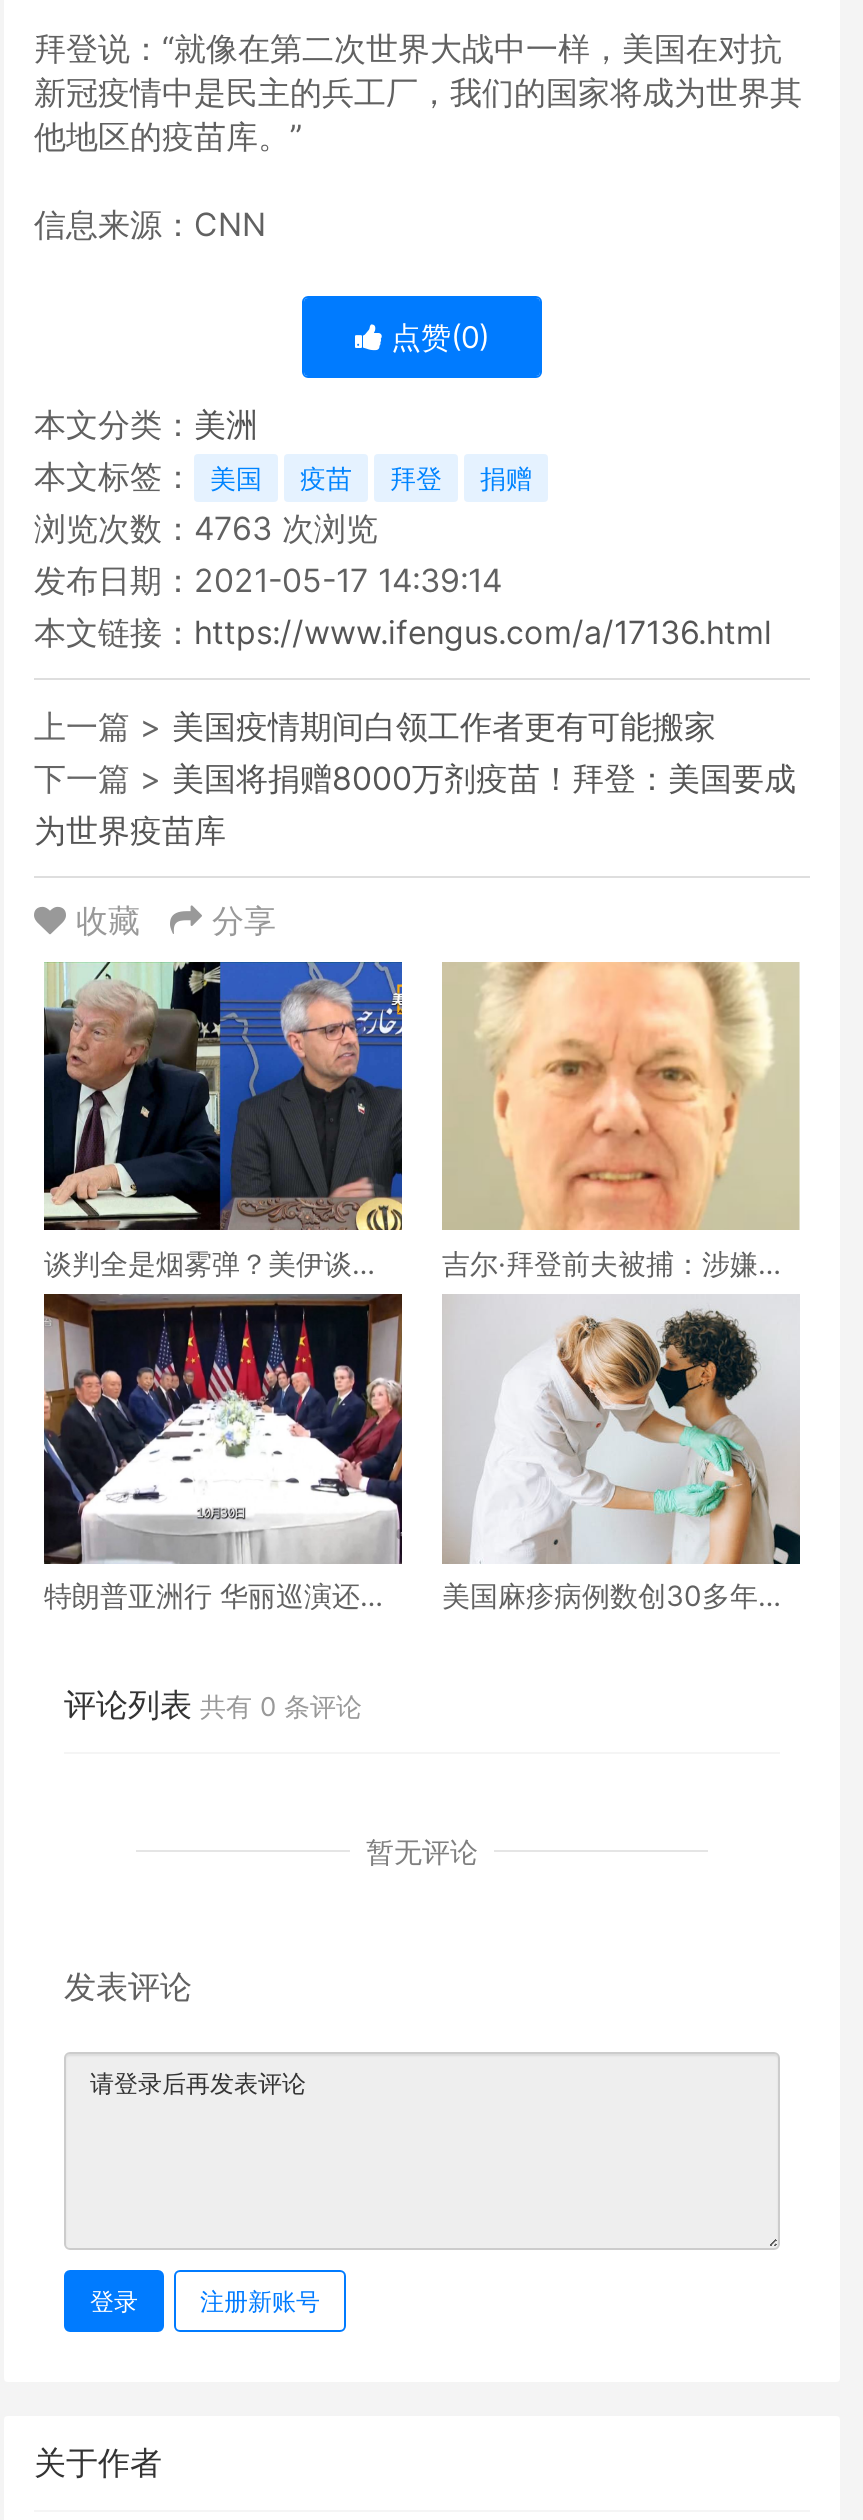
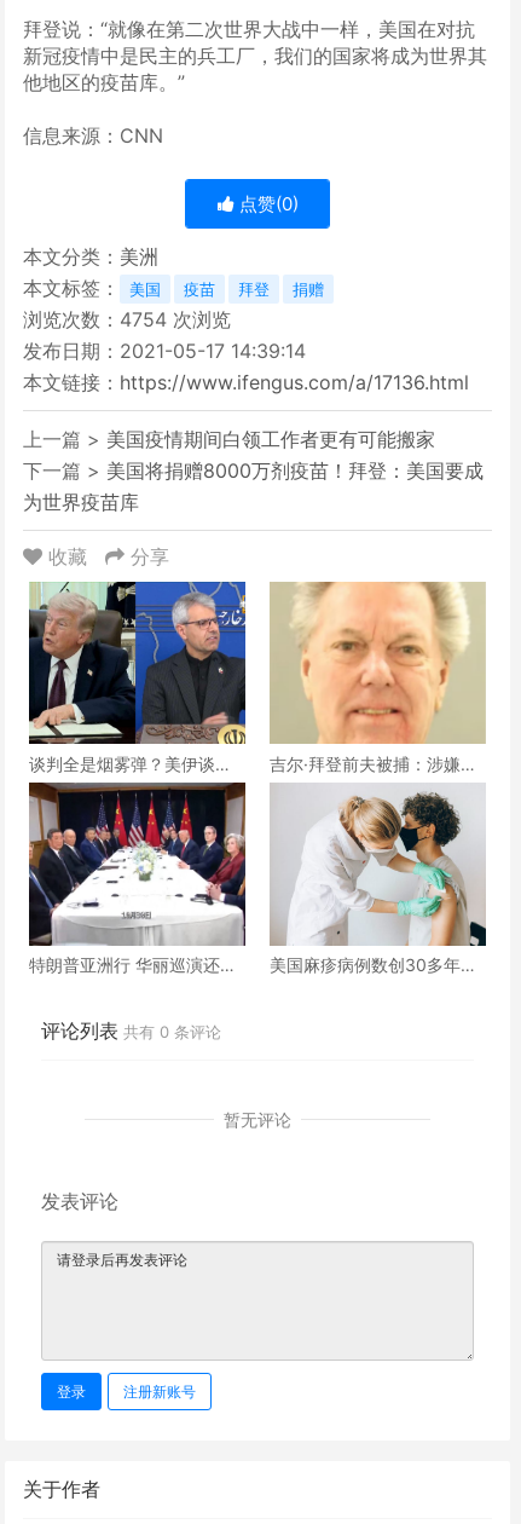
- 浏览次数：4763次浏览
+ 浏览次数：4754次浏览
